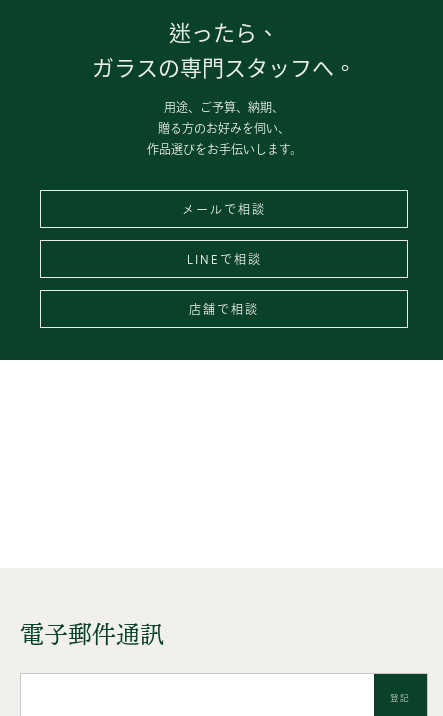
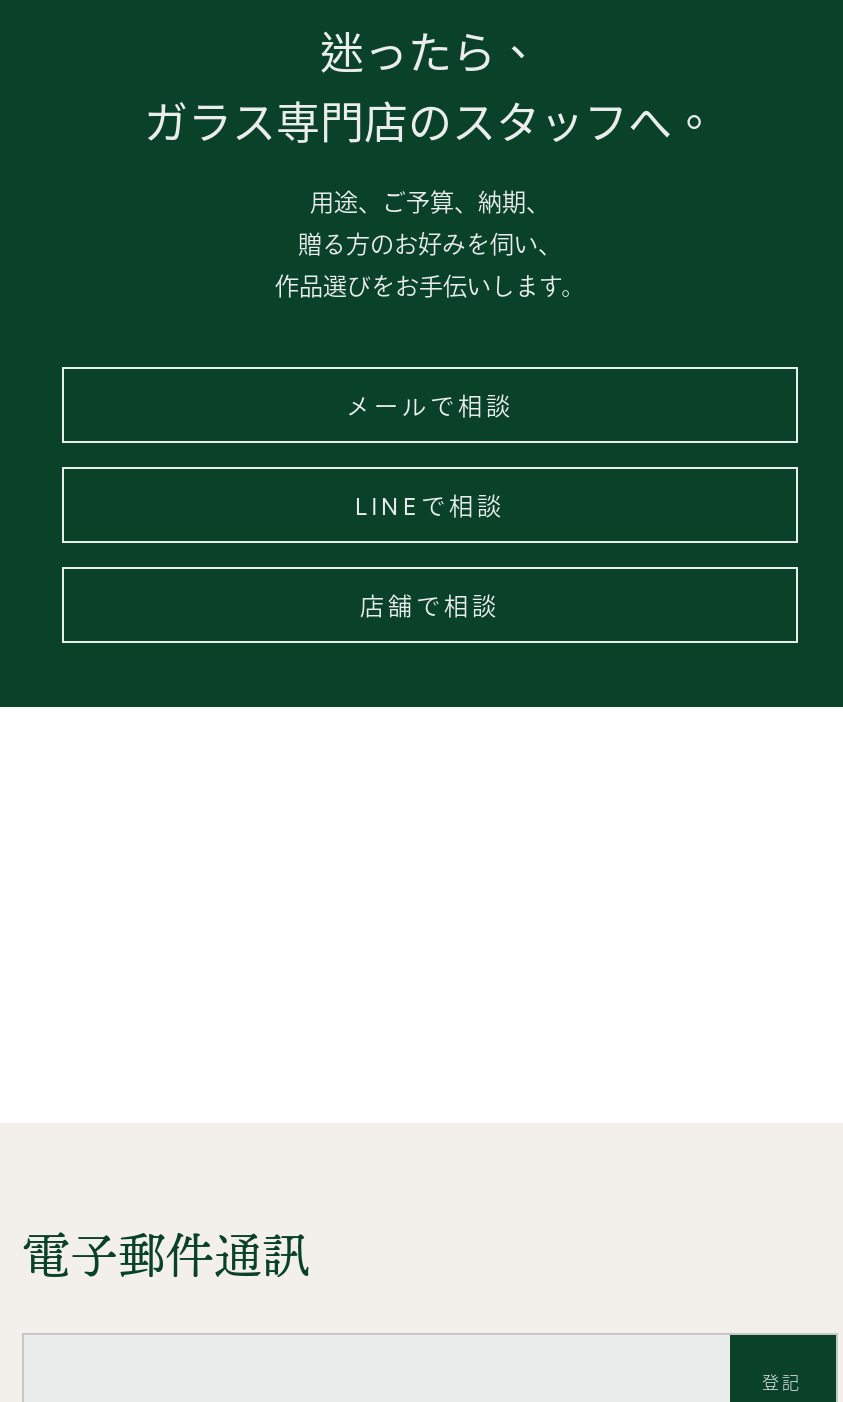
- ガラスの専門スタッフへ。
+ ガラス専門店のスタッフへ。
